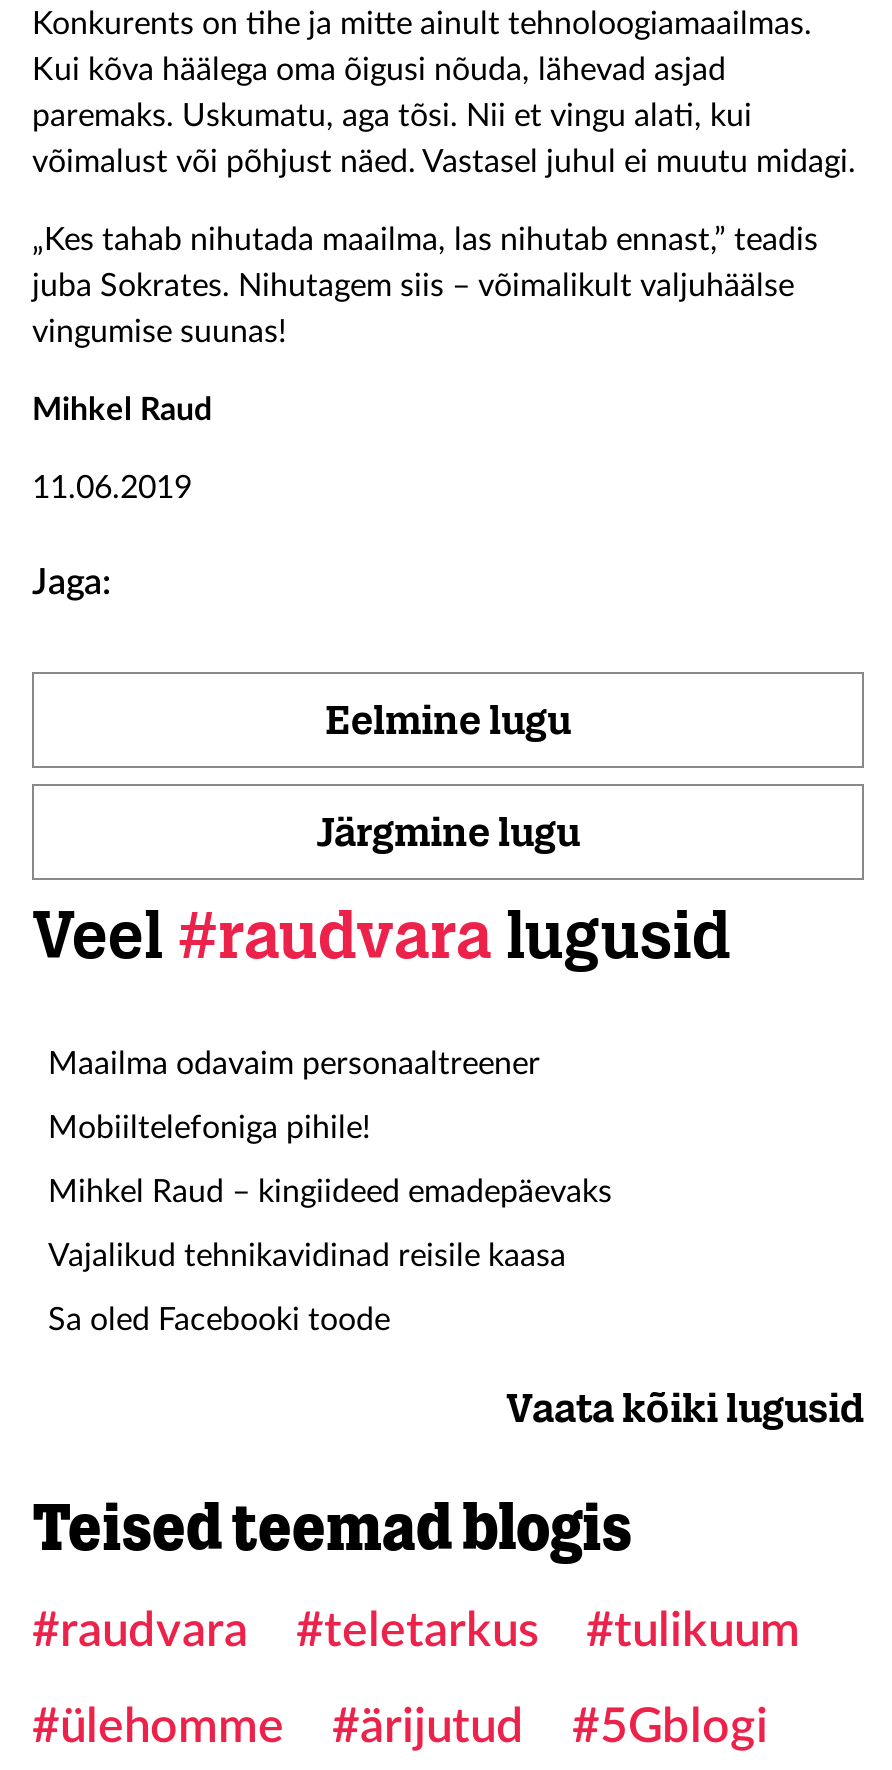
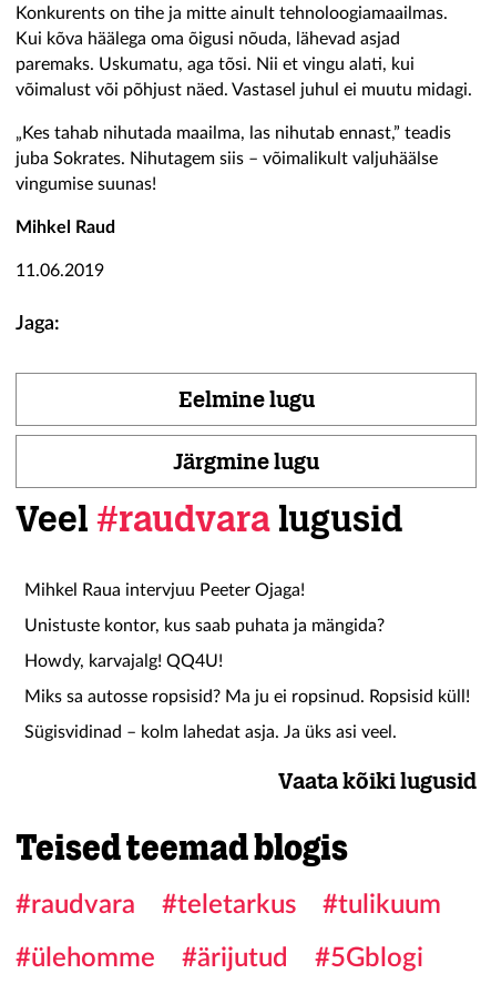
- Maailma odavaim personaaltreener
+ Mihkel Raua intervjuu Peeter Ojaga!

- Mobiiltelefoniga pihile!
+ Unistuste kontor, kus saab puhata ja mängida?

- Mihkel Raud – kingiideed emadepäevaks
+ Howdy, karvajalg! QQ4U!

- Vajalikud tehnikavidinad reisile kaasa
+ Miks sa autosse ropsisid? Ma ju ei ropsinud. Ropsisid küll!

- Sa oled Facebooki toode
+ Sügisvidinad – kolm lahedat asja. Ja üks asi veel.
